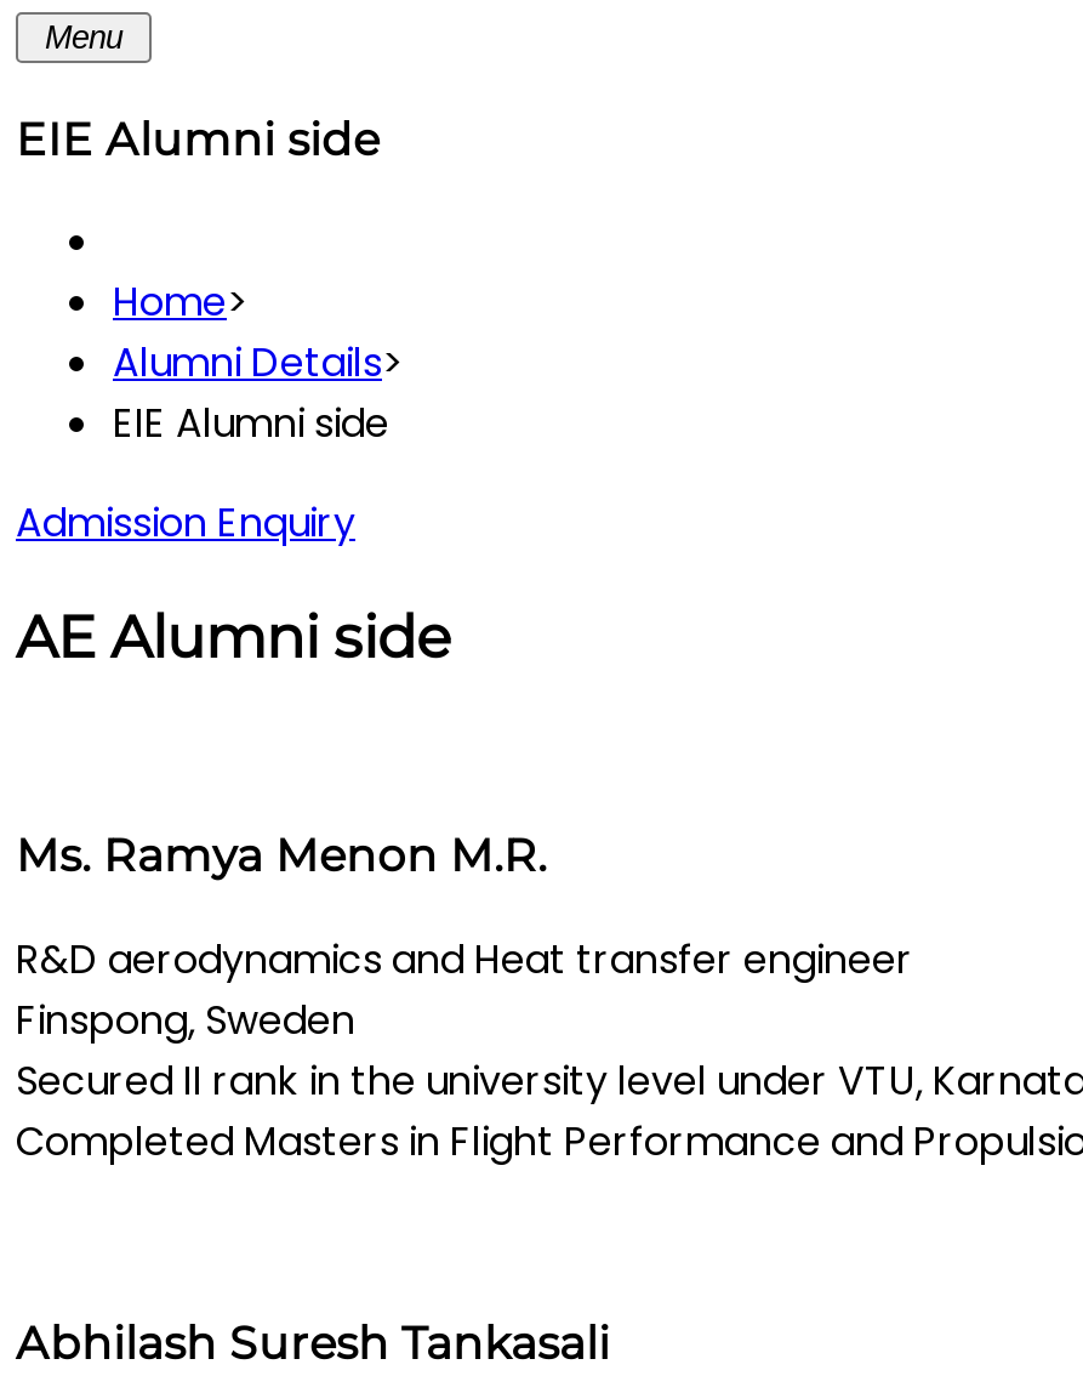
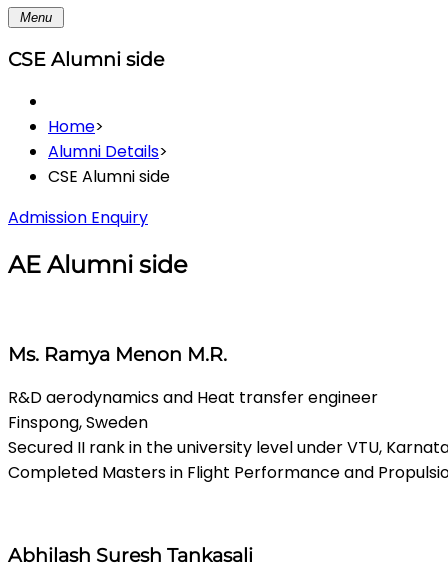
- EIE Alumni side
+ CSE Alumni side

- EIE Alumni side
+ CSE Alumni side
